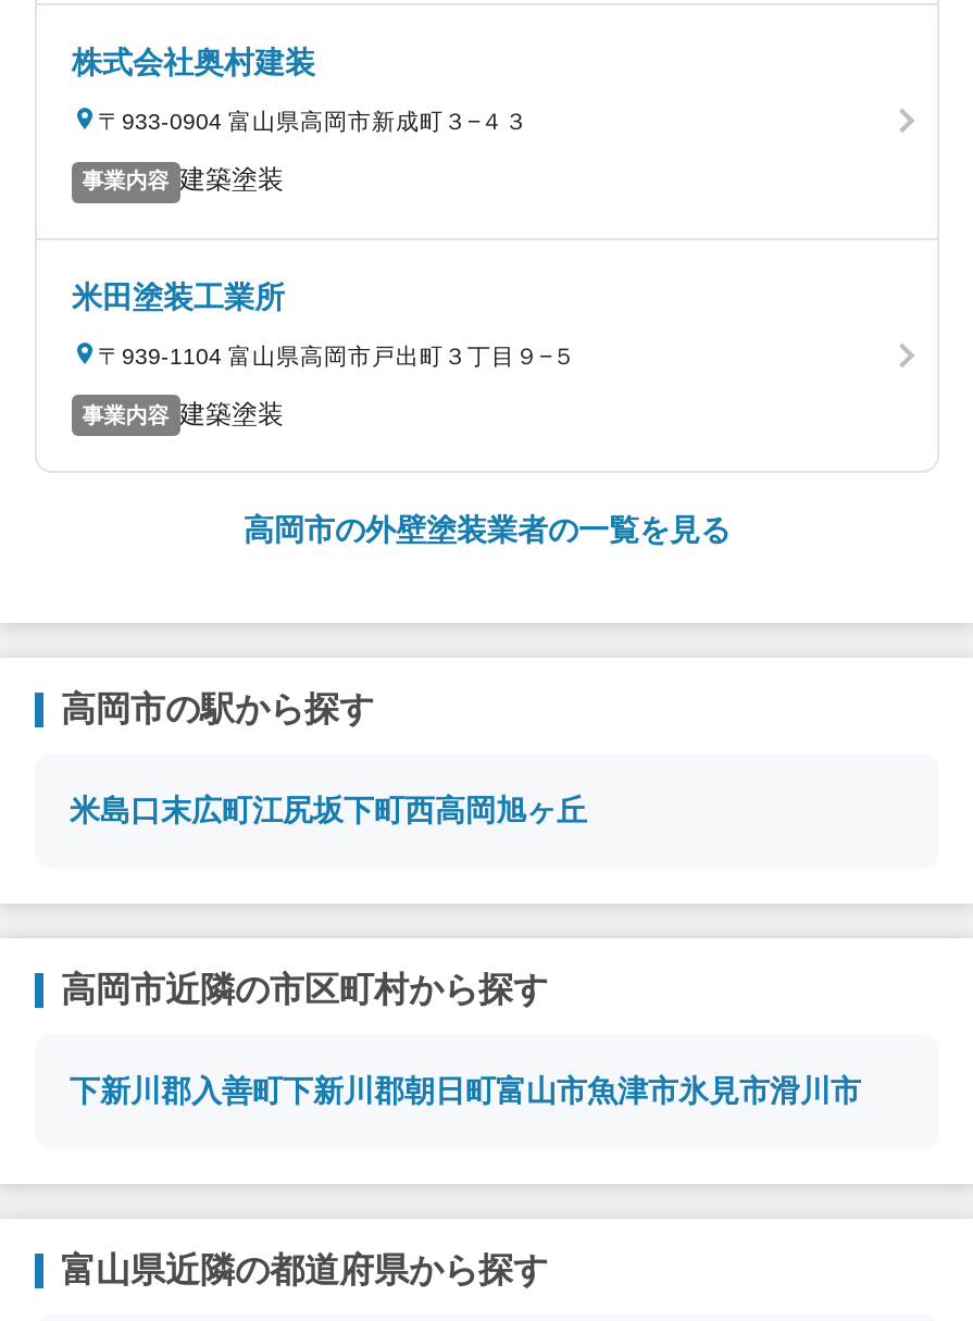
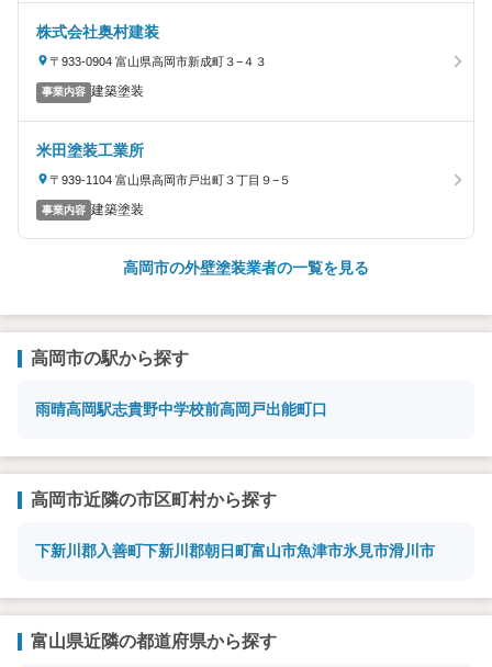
- 米島口末広町江尻坂下町西高岡旭ヶ丘
+ 雨晴高岡駅志貴野中学校前高岡戸出能町口
